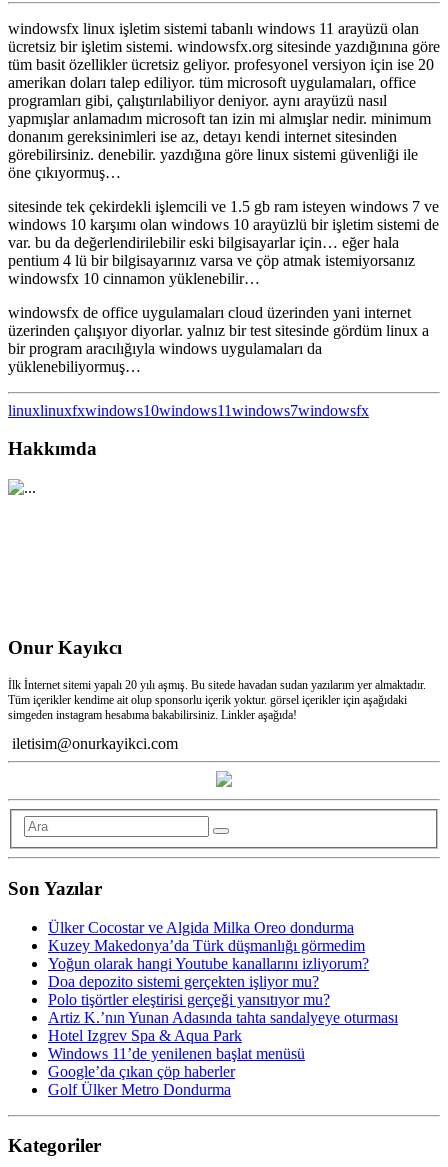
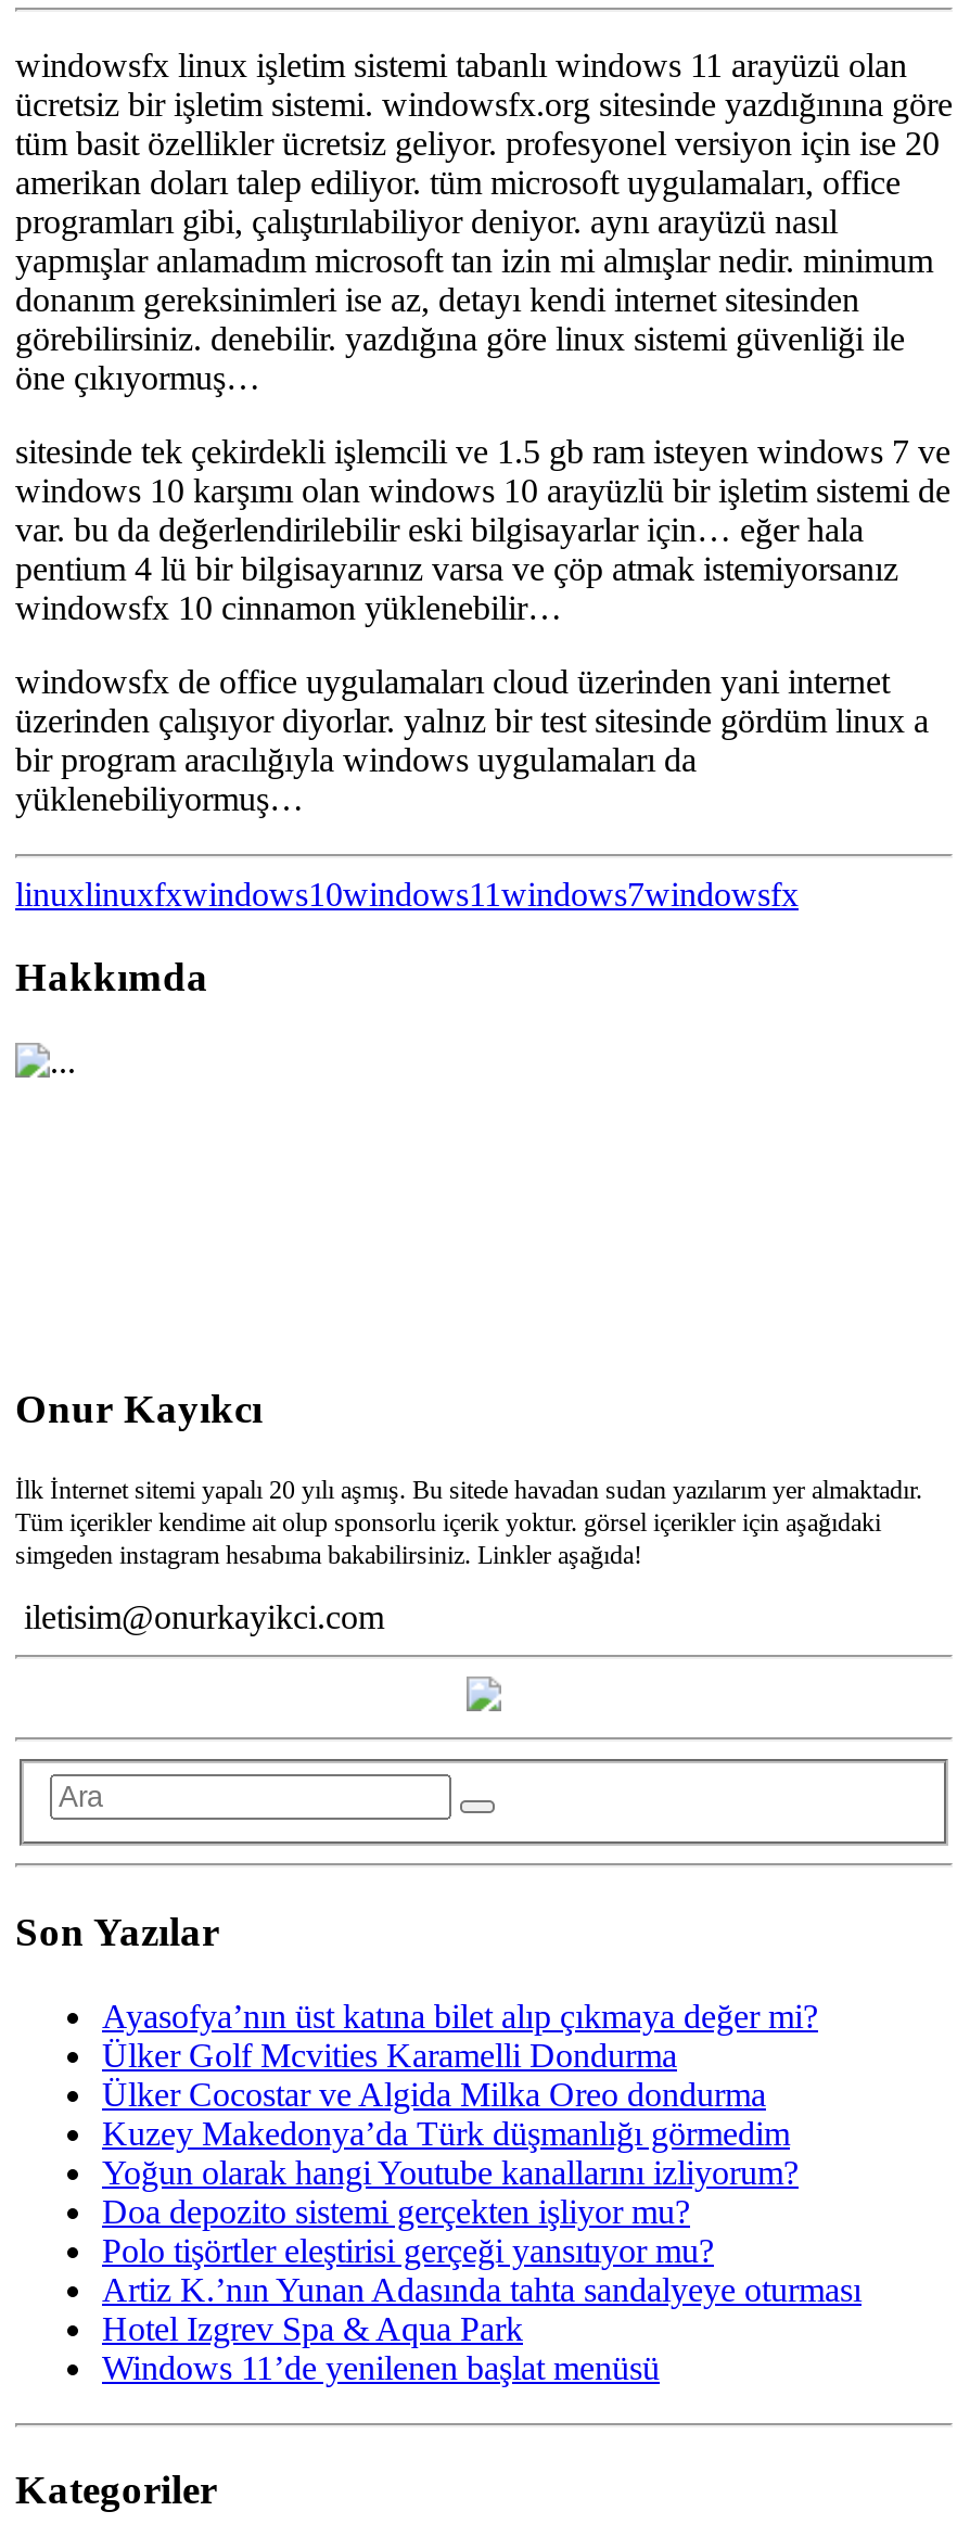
+ Ayasofya’nın üst katına bilet alıp çıkmaya değer mi?
+ Ülker Golf Mcvities Karamelli Dondurma

moved down: Ülker Cocostar ve Algida Milka Oreo dondurma | Kuzey Makedonya’da Türk düşmanlığı görmedim | Yoğun olarak hangi Youtube kanallarını izliyorum? | Doa depozito sistemi gerçekten işliyor mu? | Polo tişörtler eleştirisi gerçeği yansıtıyor mu? | Artiz K.’nın Yunan Adasında tahta sandalyeye oturması | Hotel Izgrev Spa & Aqua Park | Windows 11’de yenilenen başlat menüsü

- Google’da çıkan çöp haberler
- Golf Ülker Metro Dondurma
